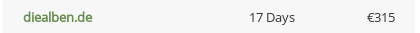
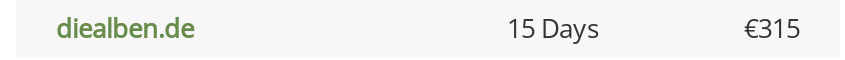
- 17 Days
+ 15 Days
